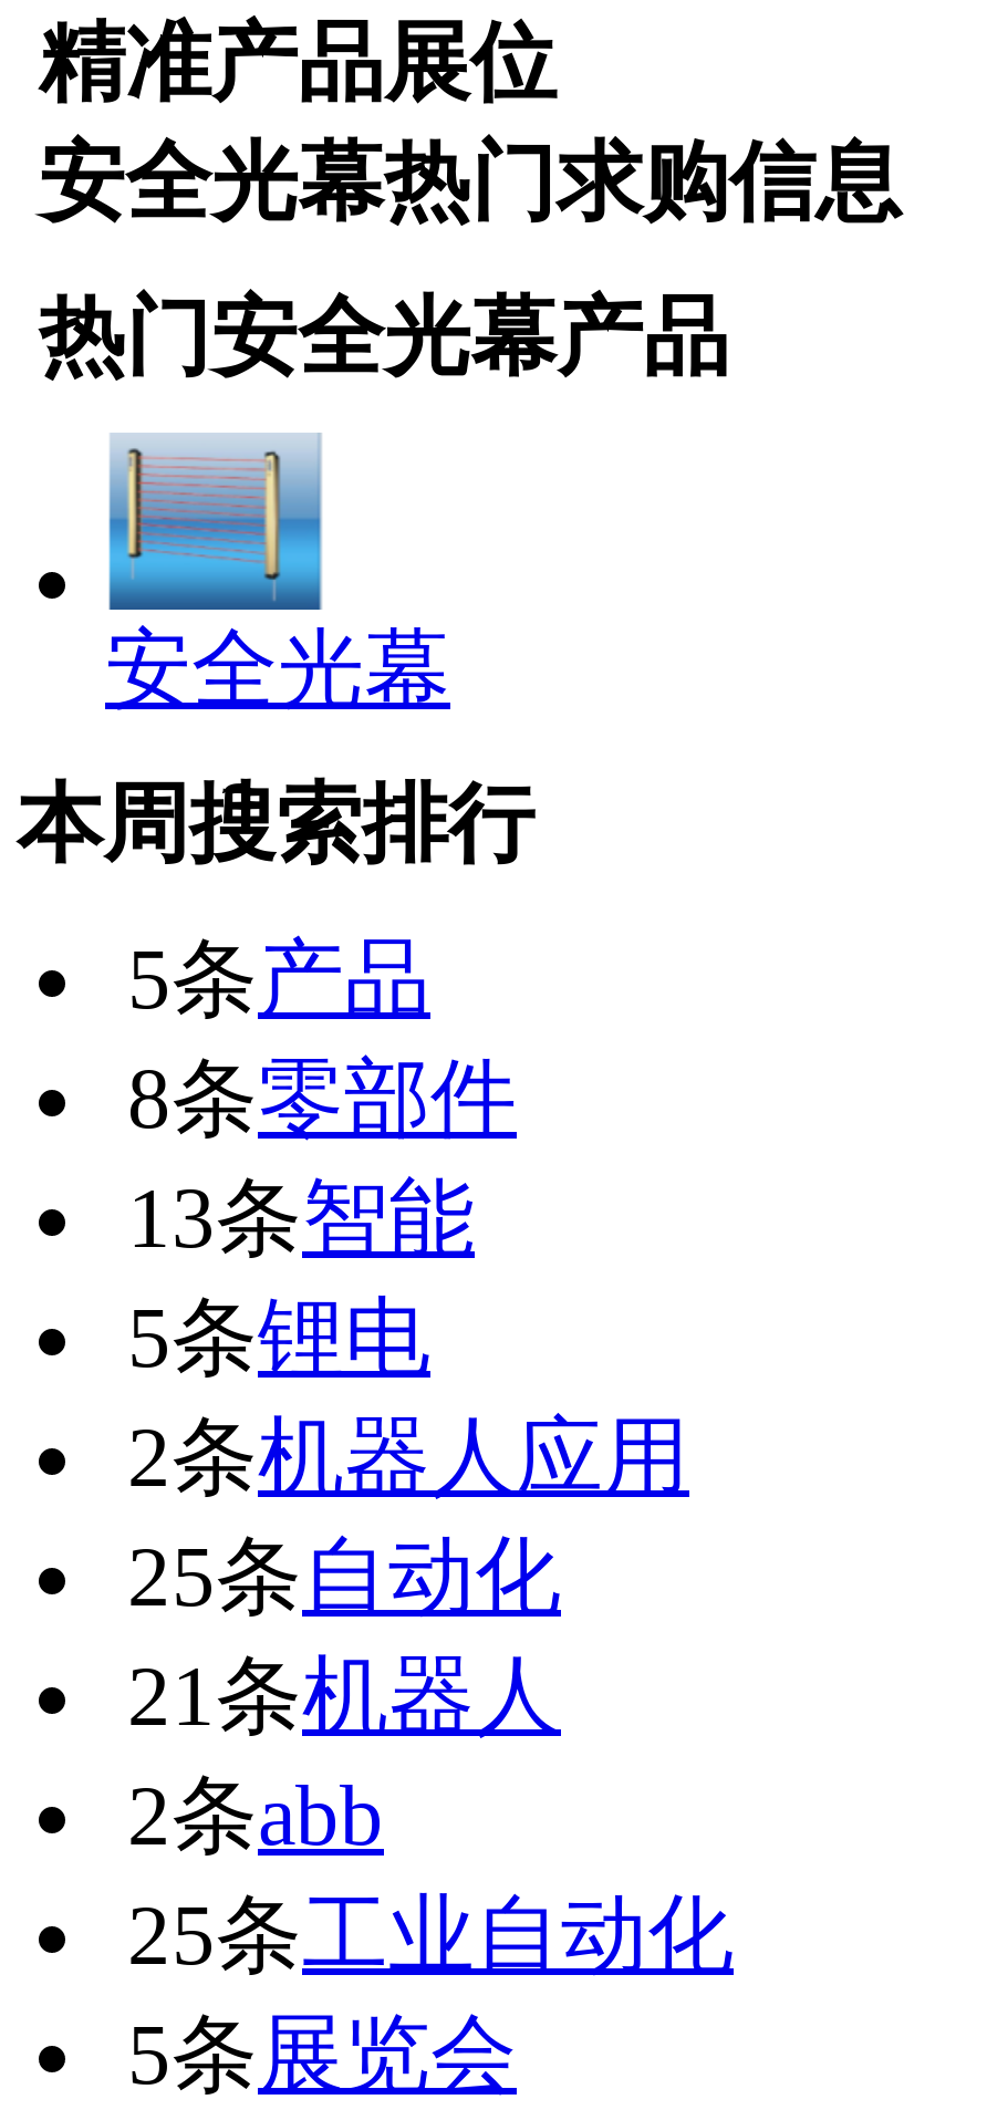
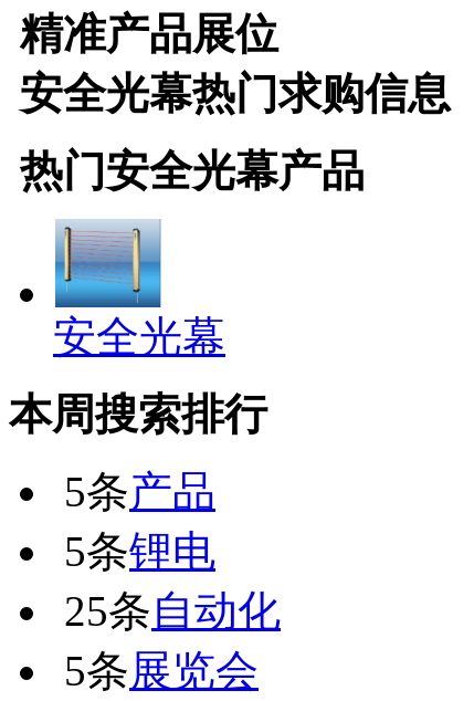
- 8条零部件
- 13条智能

- 2条机器人应用

- 21条机器人
- 2条abb
- 25条工业自动化
